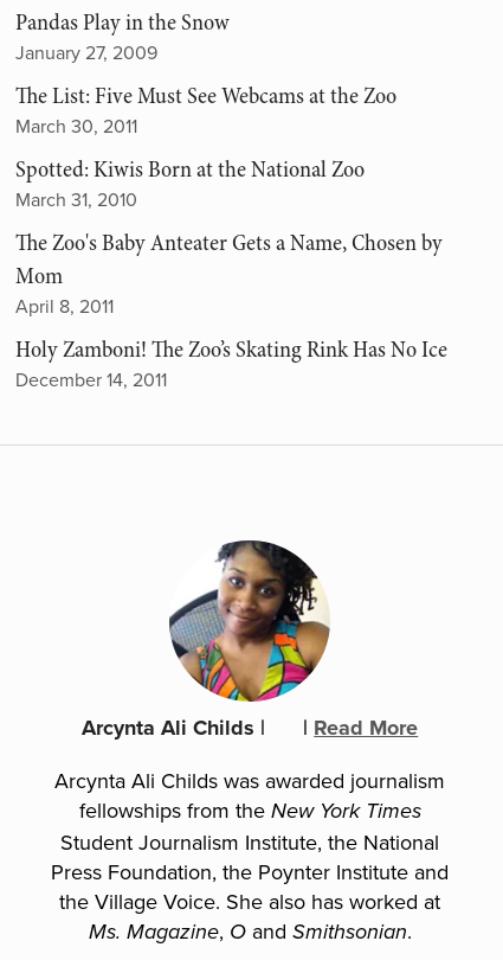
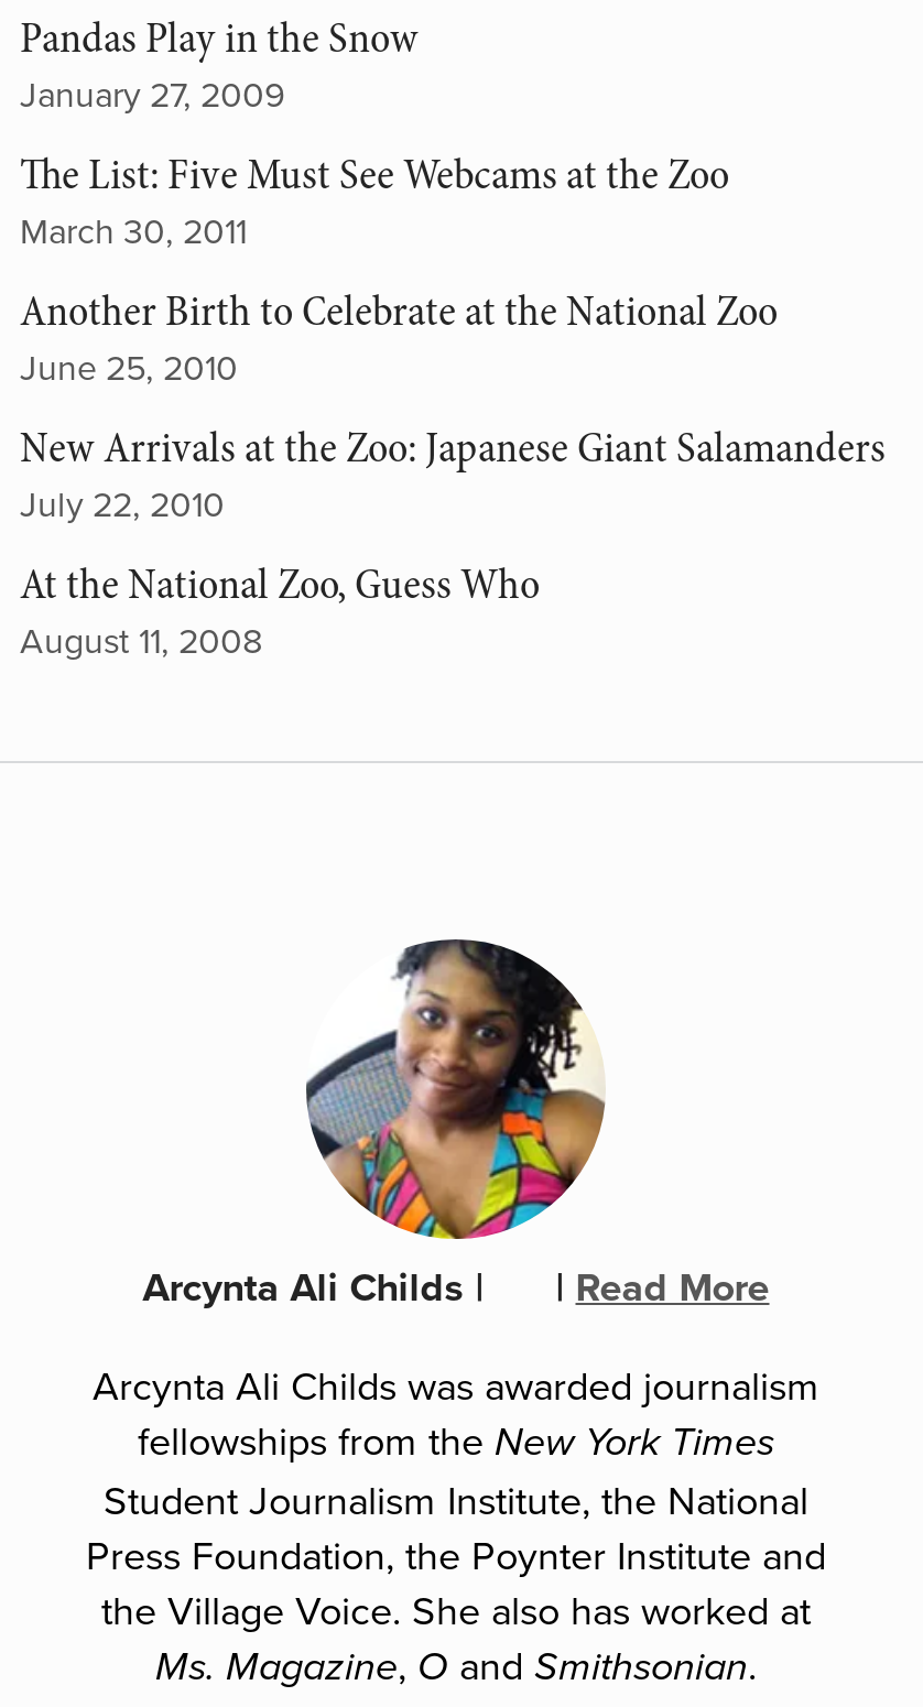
- Spotted: Kiwis Born at the National Zoo
- March 31, 2010
+ Another Birth to Celebrate at the National Zoo
+ June 25, 2010

- The Zoo's Baby Anteater Gets a Name, Chosen by
- Mom
- April 8, 2011
+ New Arrivals at the Zoo: Japanese Giant Salamanders
+ July 22, 2010

- Holy Zamboni! The Zoo’s Skating Rink Has No Ice
- December 14, 2011
+ At the National Zoo, Guess Who
+ August 11, 2008
